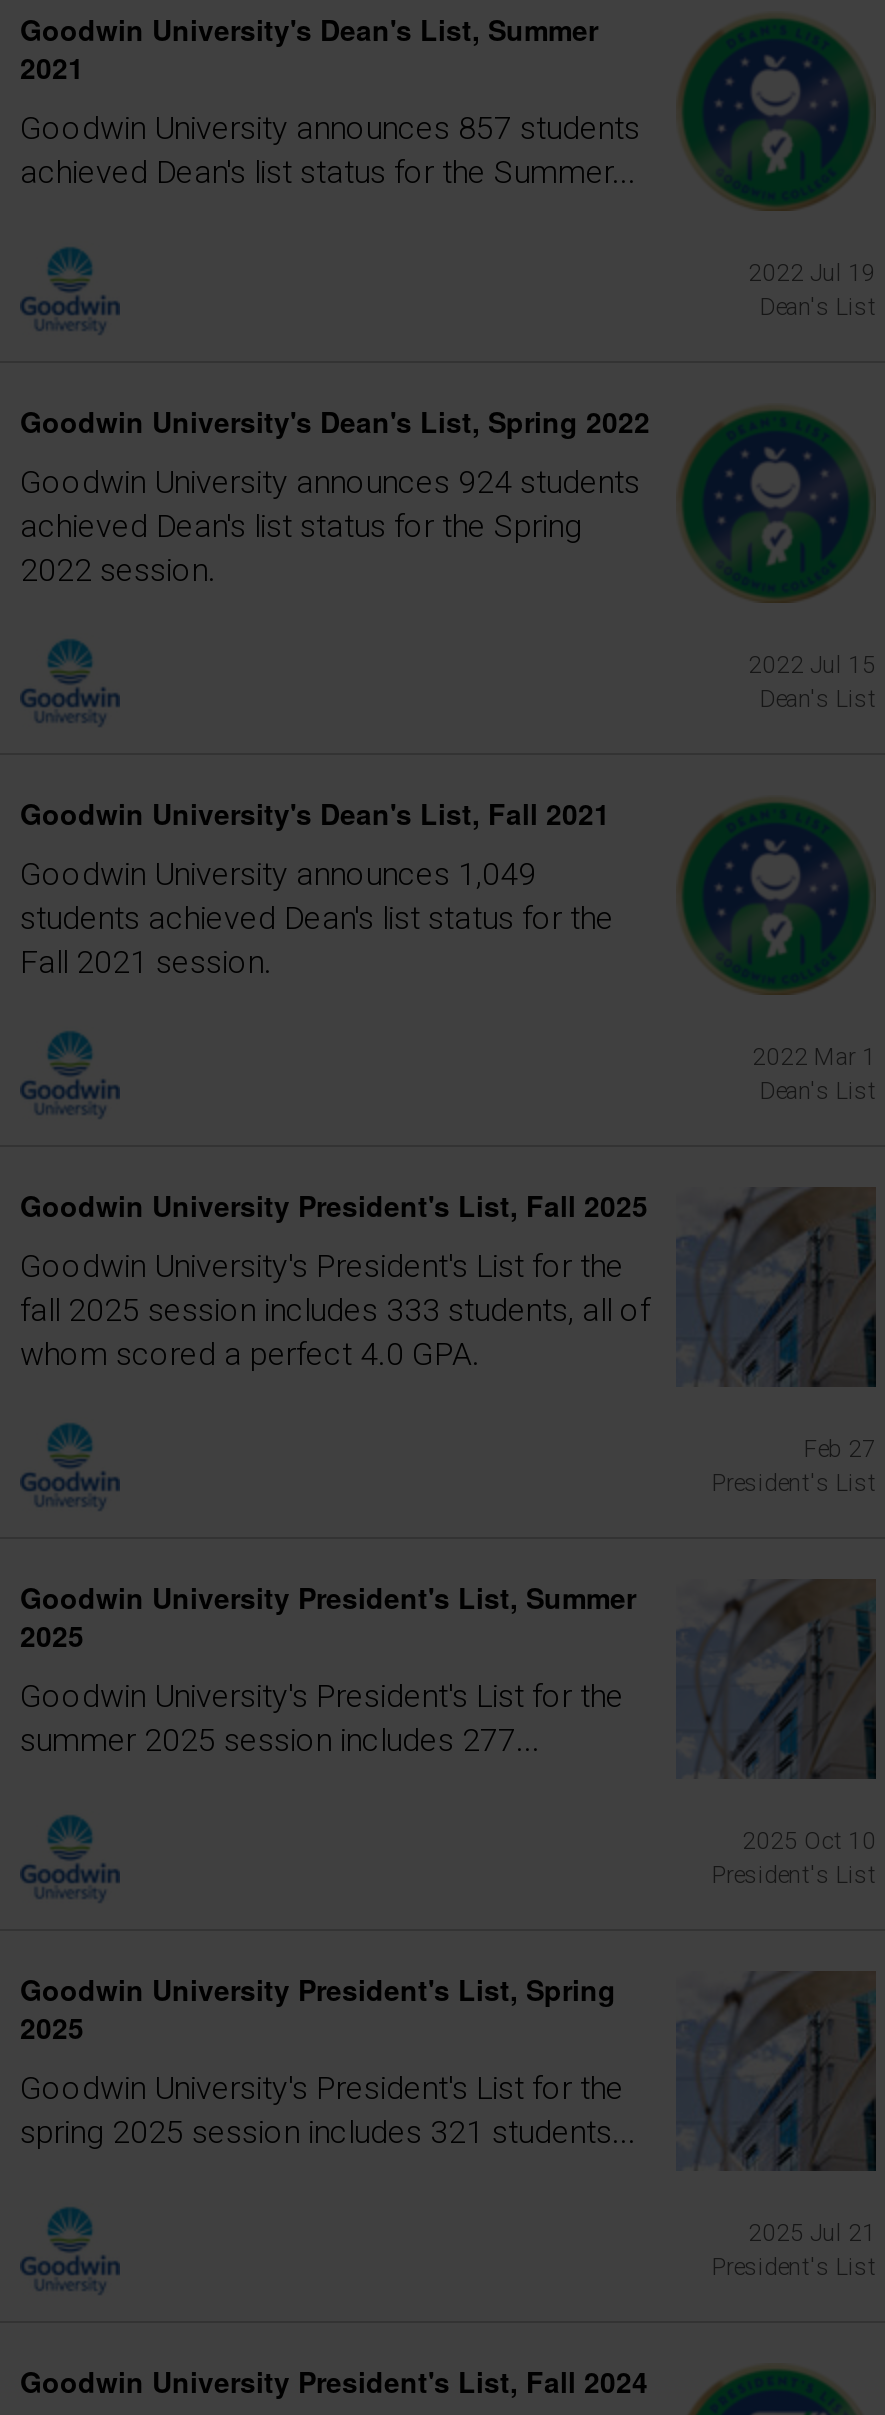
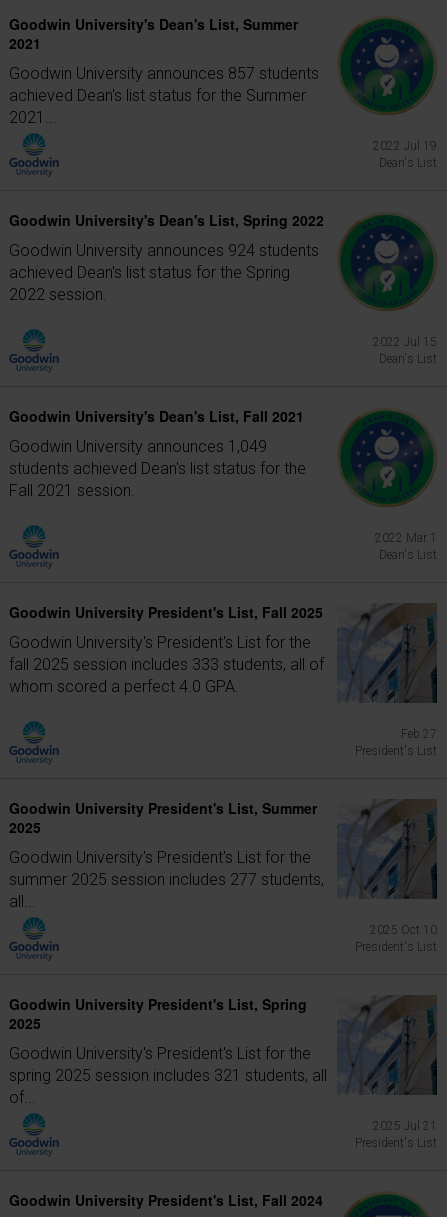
- achieved Dean's list status for the Summer...
+ achieved Dean's list status for the Summer
+ 2021...

- summer 2025 session includes 277...
+ summer 2025 session includes 277 students,
+ all...

- spring 2025 session includes 321 students...
+ spring 2025 session includes 321 students, all
+ of...
